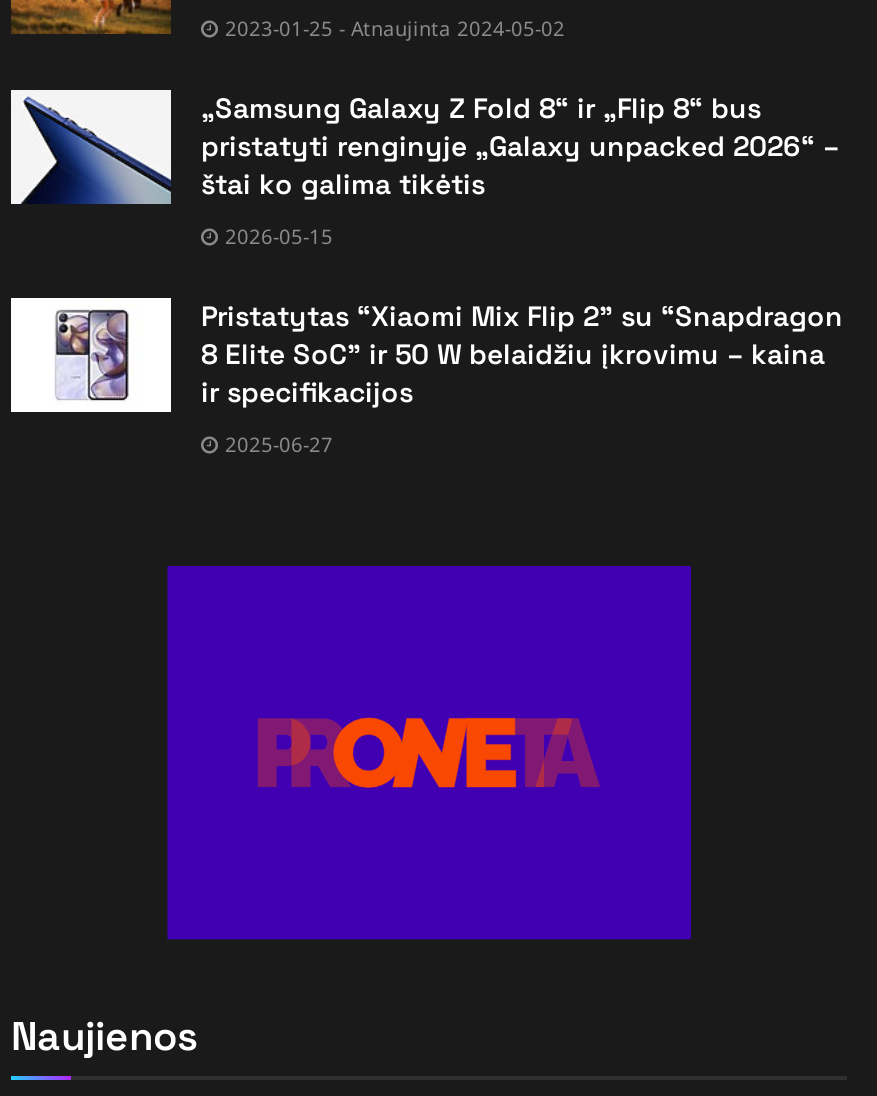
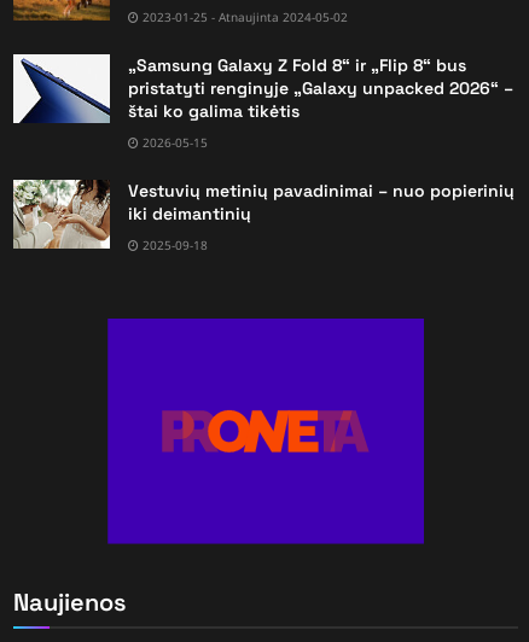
- [image]
- Pristatytas “Xiaomi Mix Flip 2” su “Snapdragon
- 8 Elite SoC” ir 50 W belaidžiu įkrovimu – kaina
- ir specifikacijos
+ [image]
+ Vestuvių metinių pavadinimai – nuo popierinių
+ iki deimantinių

- 2025-06-27
+ 2025-09-18
